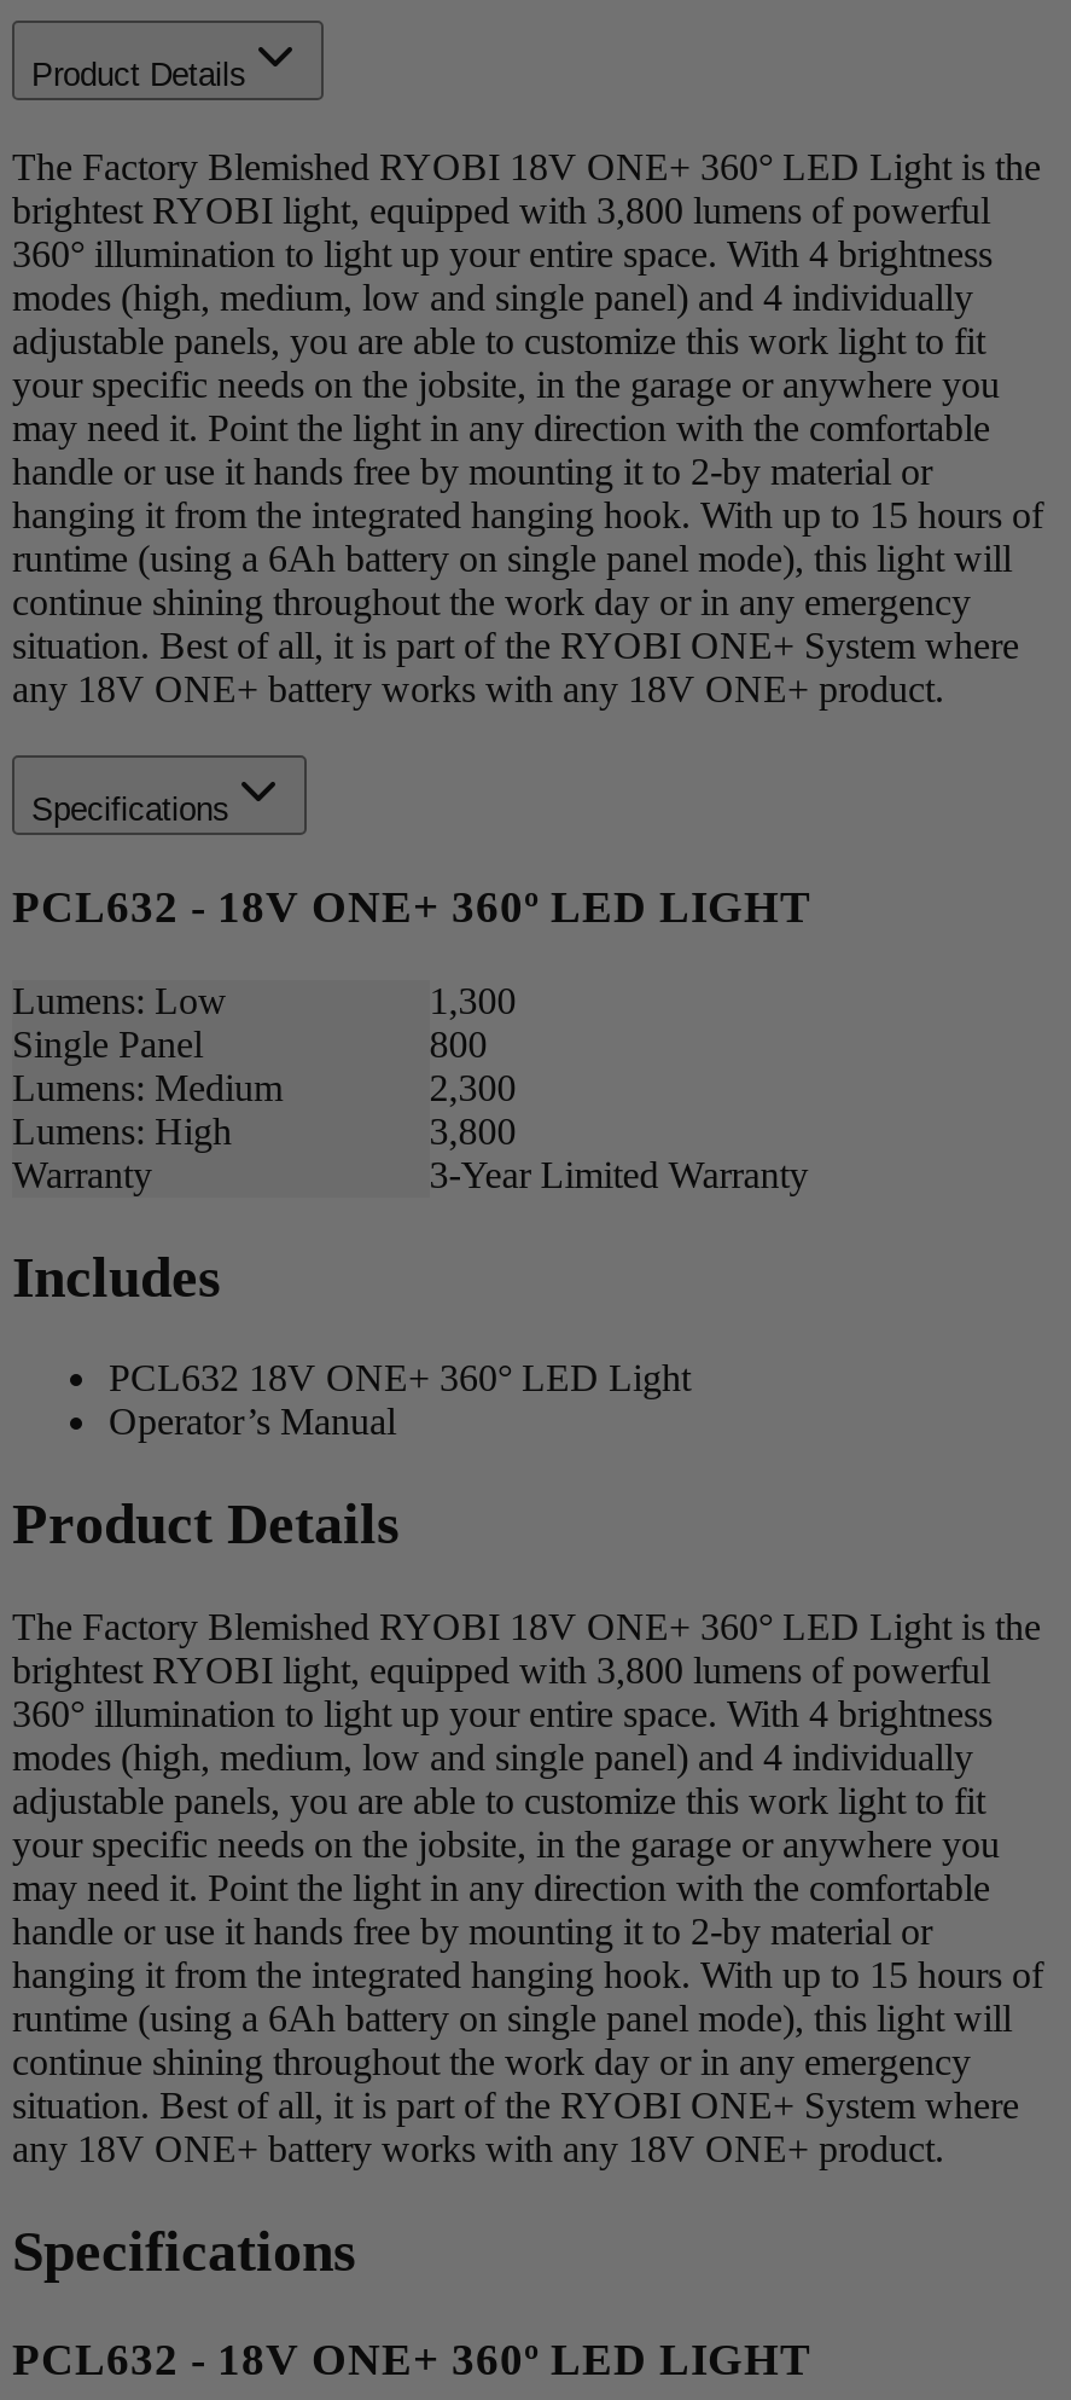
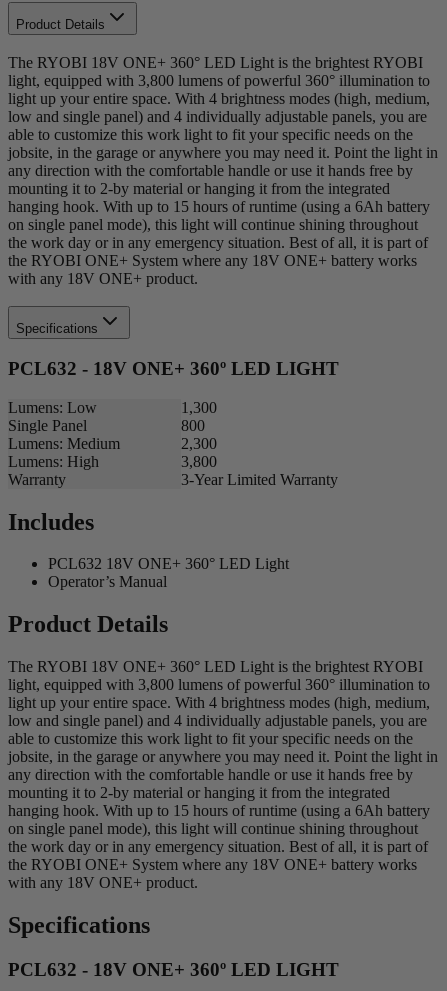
- The Factory Blemished RYOBI 18V ONE+ 360° LED Light is the
- brightest RYOBI light, equipped with 3,800 lumens of powerful
- 360° illumination to light up your entire space. With 4 brightness
- modes (high, medium, low and single panel) and 4 individually
- adjustable panels, you are able to customize this work light to fit
- your specific needs on the jobsite, in the garage or anywhere you
- may need it. Point the light in any direction with the comfortable
- handle or use it hands free by mounting it to 2-by material or
- hanging it from the integrated hanging hook. With up to 15 hours of
- runtime (using a 6Ah battery on single panel mode), this light will
- continue shining throughout the work day or in any emergency
- situation. Best of all, it is part of the RYOBI ONE+ System where
- any 18V ONE+ battery works with any 18V ONE+ product.
+ The RYOBI 18V ONE+ 360° LED Light is the brightest RYOBI
+ light, equipped with 3,800 lumens of powerful 360° illumination to
+ light up your entire space. With 4 brightness modes (high, medium,
+ low and single panel) and 4 individually adjustable panels, you are
+ able to customize this work light to fit your specific needs on the
+ jobsite, in the garage or anywhere you may need it. Point the light in
+ any direction with the comfortable handle or use it hands free by
+ mounting it to 2-by material or hanging it from the integrated
+ hanging hook. With up to 15 hours of runtime (using a 6Ah battery
+ on single panel mode), this light will continue shining throughout
+ the work day or in any emergency situation. Best of all, it is part of
+ the RYOBI ONE+ System where any 18V ONE+ battery works
+ with any 18V ONE+ product.

- The Factory Blemished RYOBI 18V ONE+ 360° LED Light is the
- brightest RYOBI light, equipped with 3,800 lumens of powerful
- 360° illumination to light up your entire space. With 4 brightness
- modes (high, medium, low and single panel) and 4 individually
- adjustable panels, you are able to customize this work light to fit
- your specific needs on the jobsite, in the garage or anywhere you
- may need it. Point the light in any direction with the comfortable
- handle or use it hands free by mounting it to 2-by material or
- hanging it from the integrated hanging hook. With up to 15 hours of
- runtime (using a 6Ah battery on single panel mode), this light will
- continue shining throughout the work day or in any emergency
- situation. Best of all, it is part of the RYOBI ONE+ System where
- any 18V ONE+ battery works with any 18V ONE+ product.
+ The RYOBI 18V ONE+ 360° LED Light is the brightest RYOBI
+ light, equipped with 3,800 lumens of powerful 360° illumination to
+ light up your entire space. With 4 brightness modes (high, medium,
+ low and single panel) and 4 individually adjustable panels, you are
+ able to customize this work light to fit your specific needs on the
+ jobsite, in the garage or anywhere you may need it. Point the light in
+ any direction with the comfortable handle or use it hands free by
+ mounting it to 2-by material or hanging it from the integrated
+ hanging hook. With up to 15 hours of runtime (using a 6Ah battery
+ on single panel mode), this light will continue shining throughout
+ the work day or in any emergency situation. Best of all, it is part of
+ the RYOBI ONE+ System where any 18V ONE+ battery works
+ with any 18V ONE+ product.
